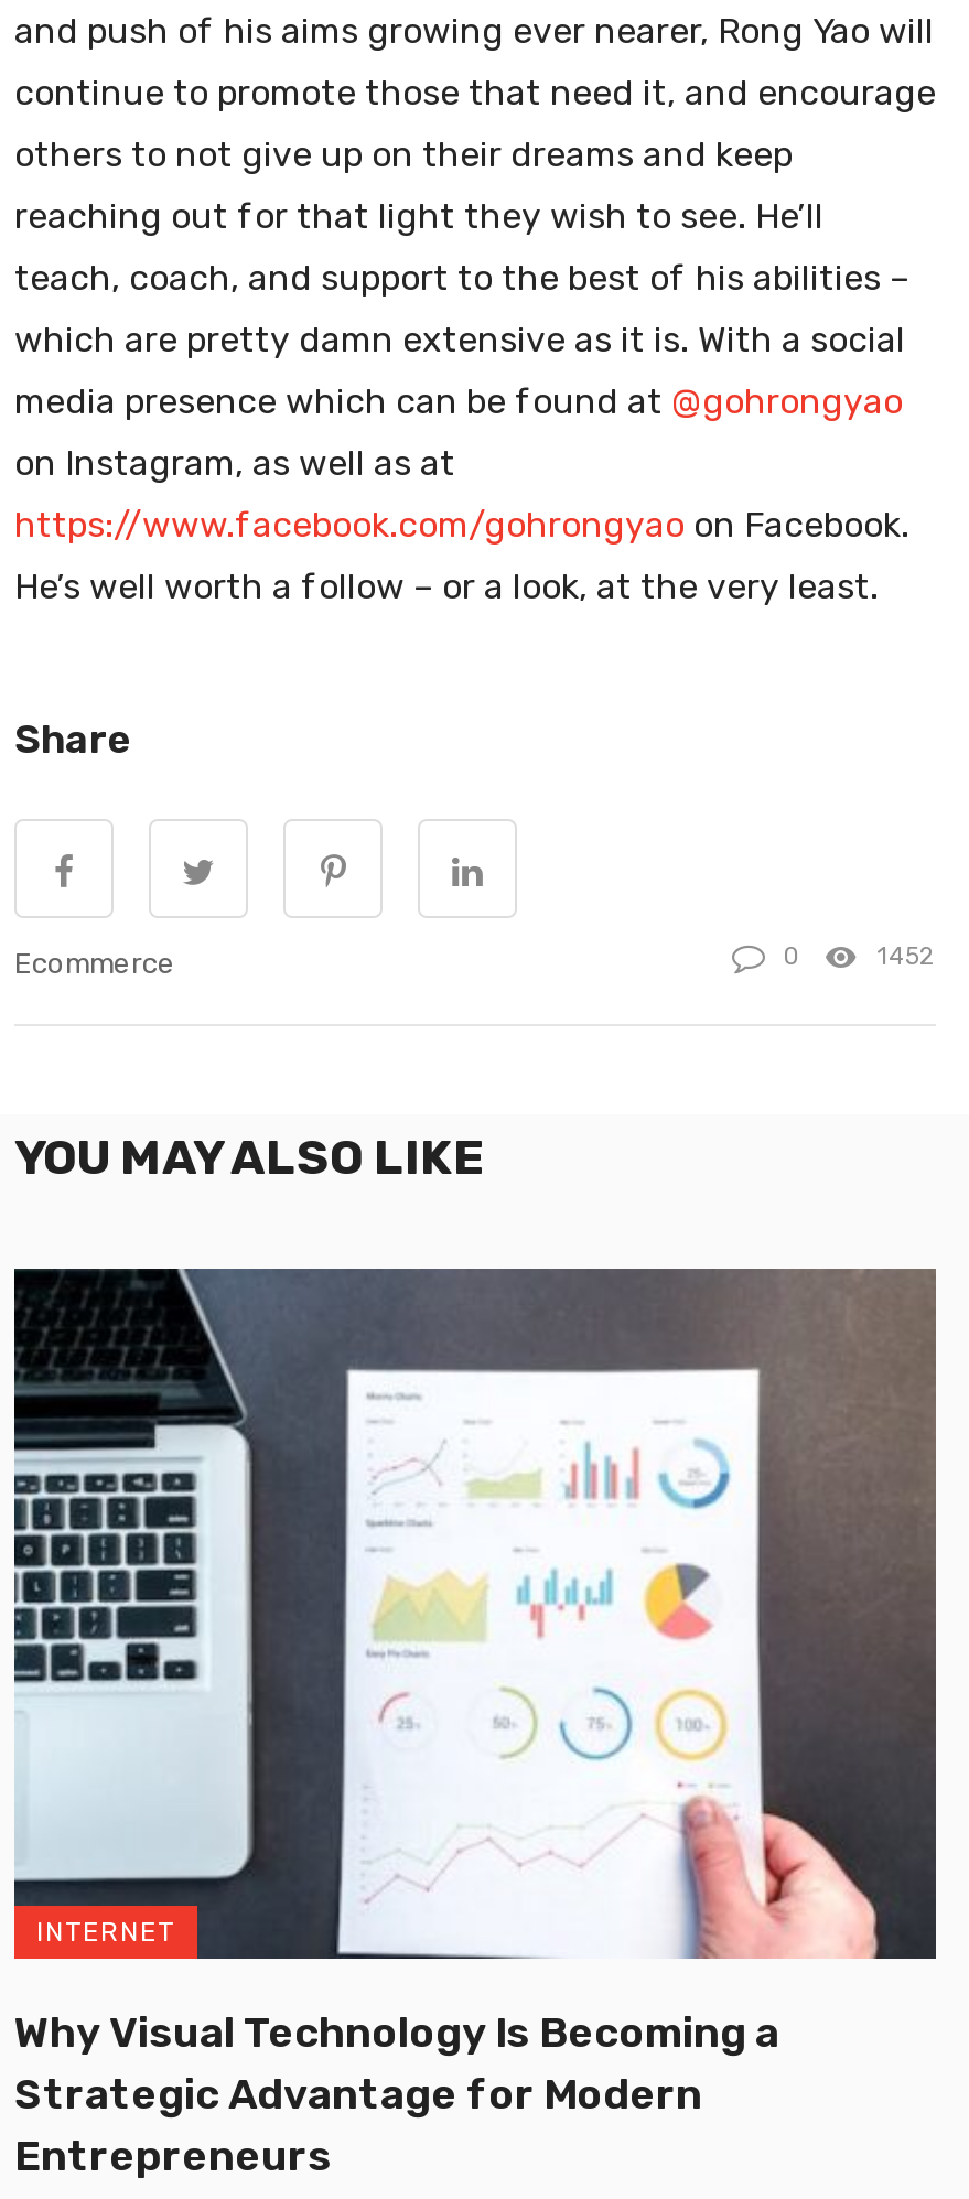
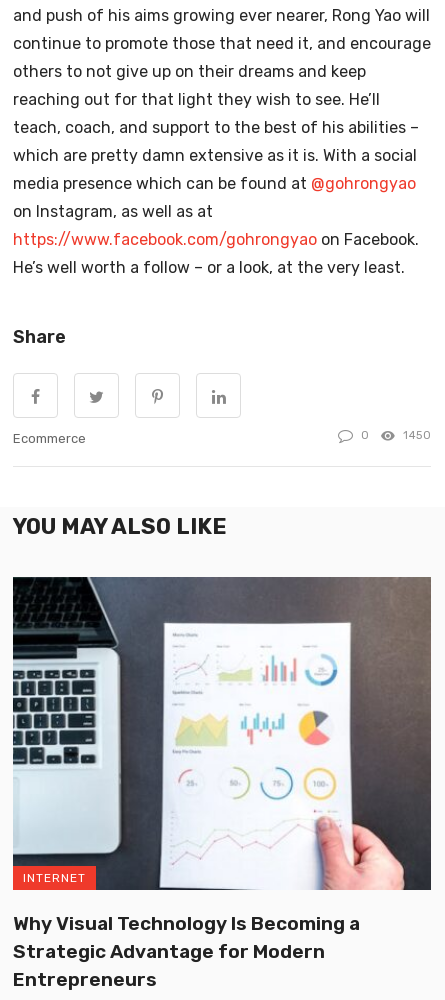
- 1452
+ 1450
